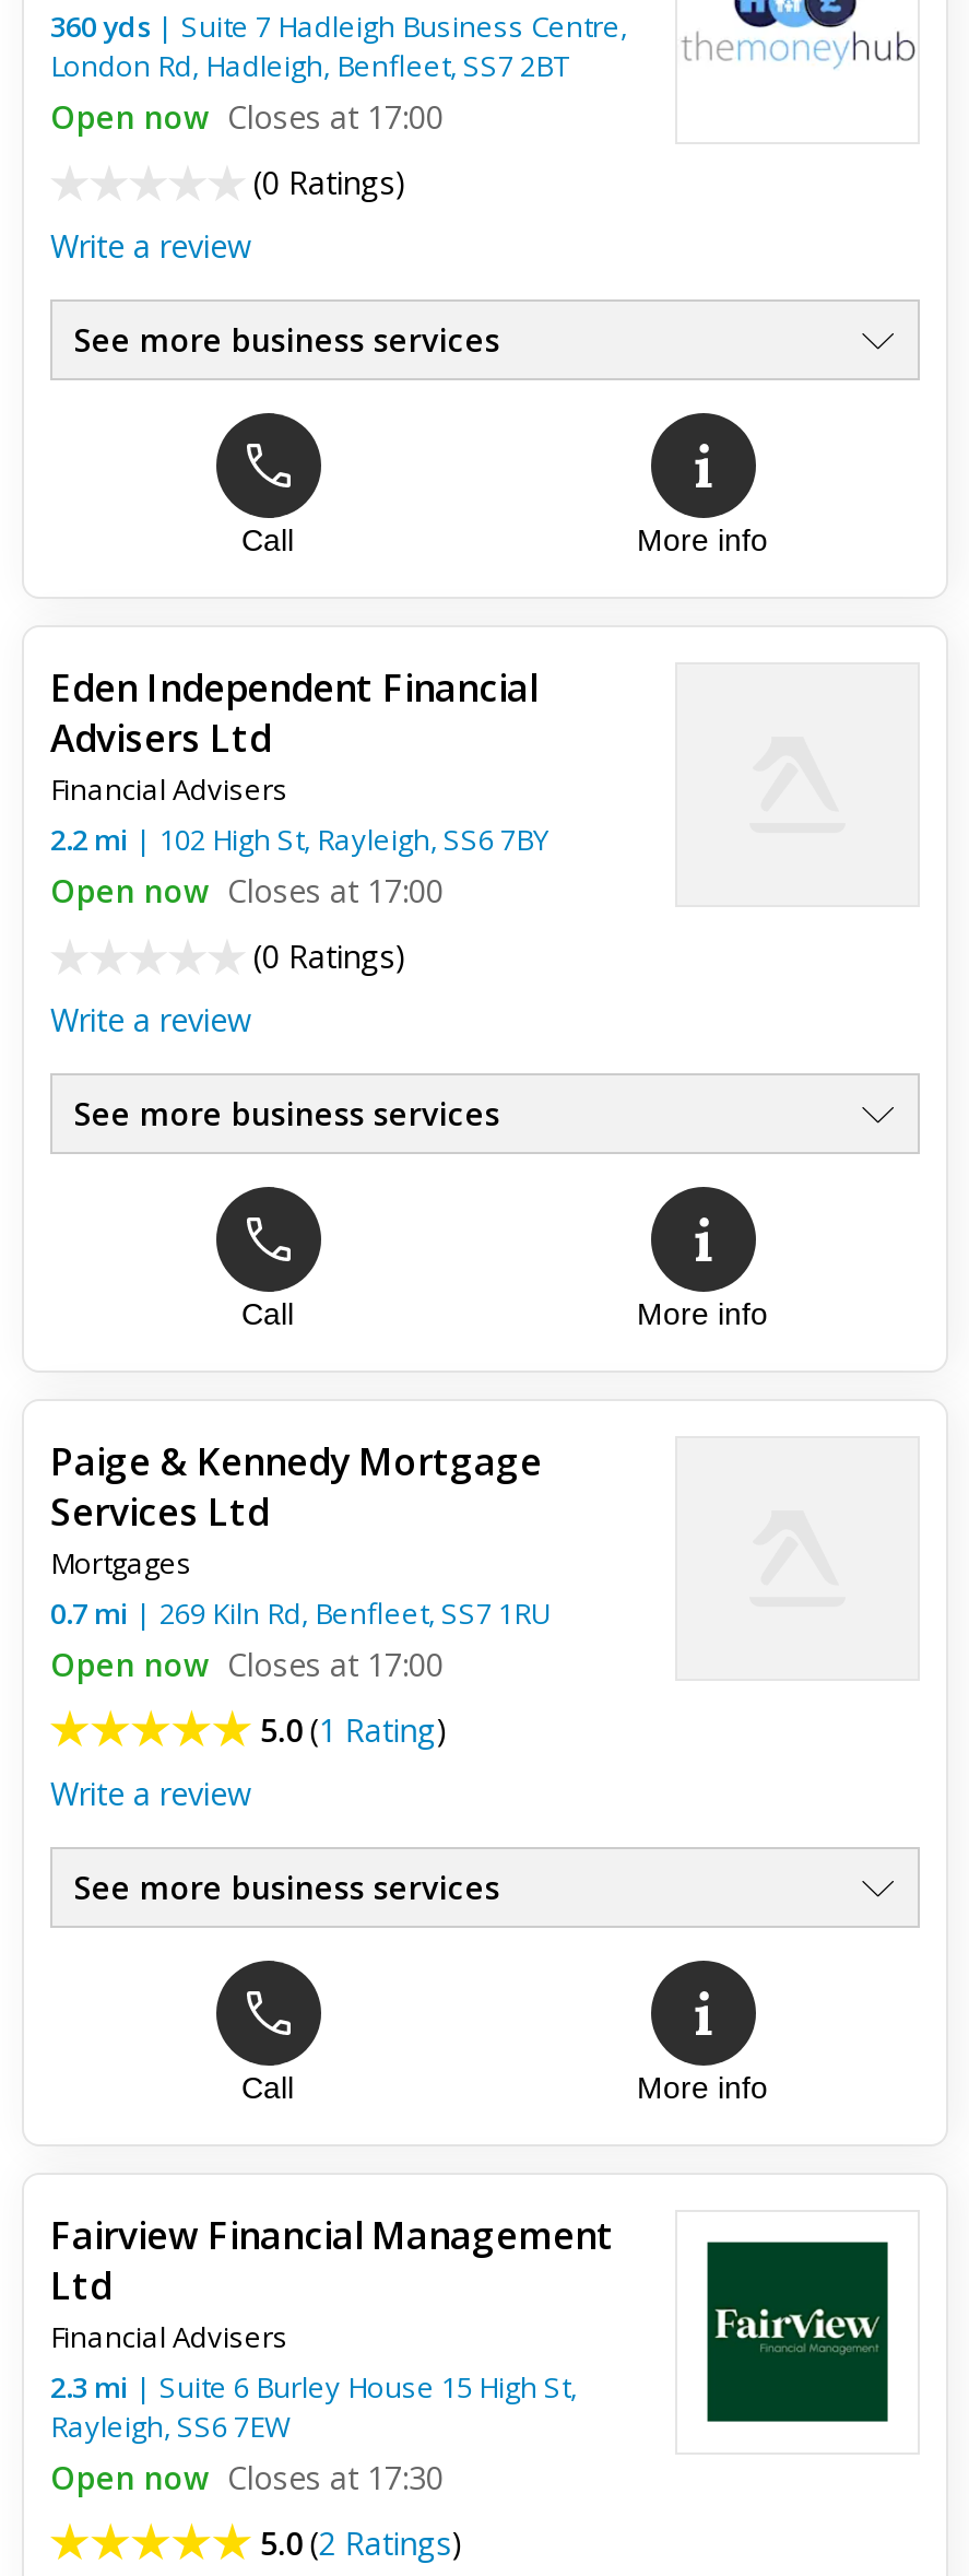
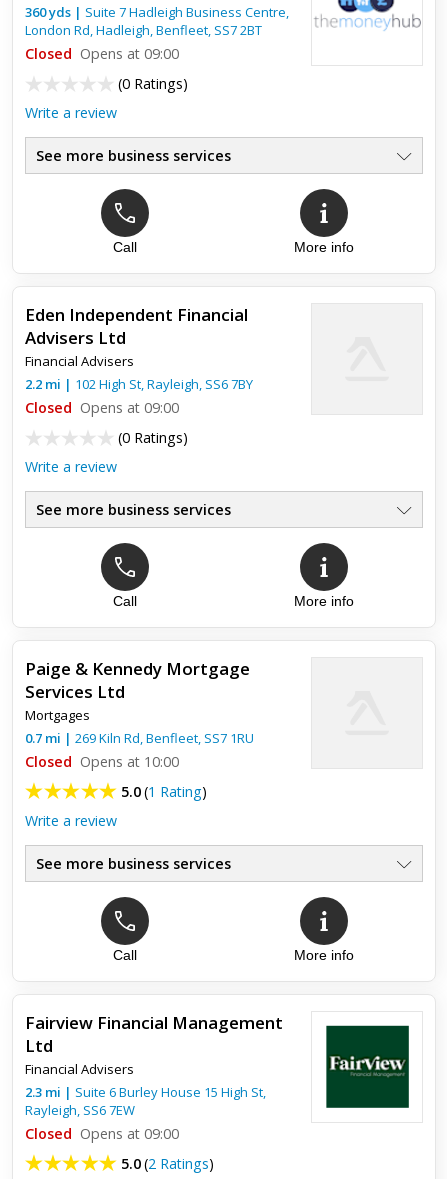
- Open now Closes at 17:00
+ Closed Opens at 09:00

- Open now Closes at 17:00
+ Closed Opens at 09:00

- Open now Closes at 17:00
+ Closed Opens at 10:00

- Open now Closes at 17:30
+ Closed Opens at 09:00
